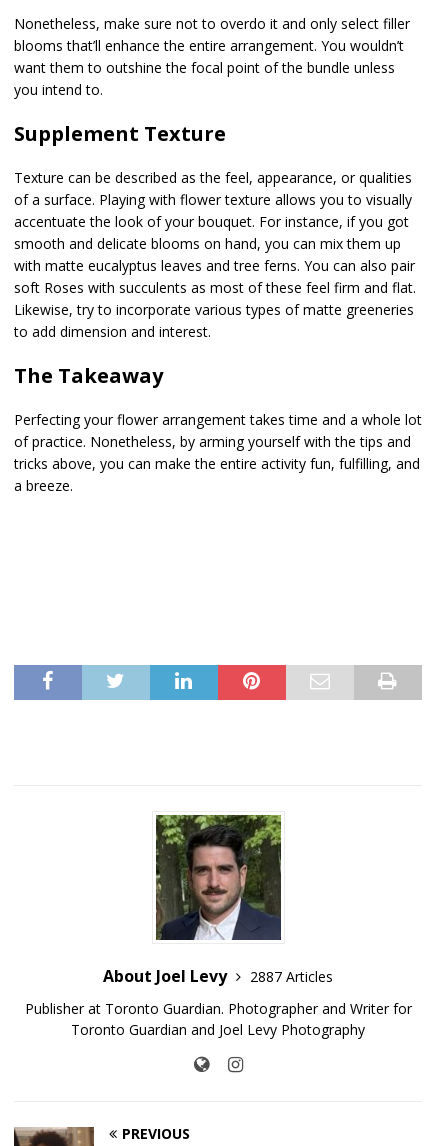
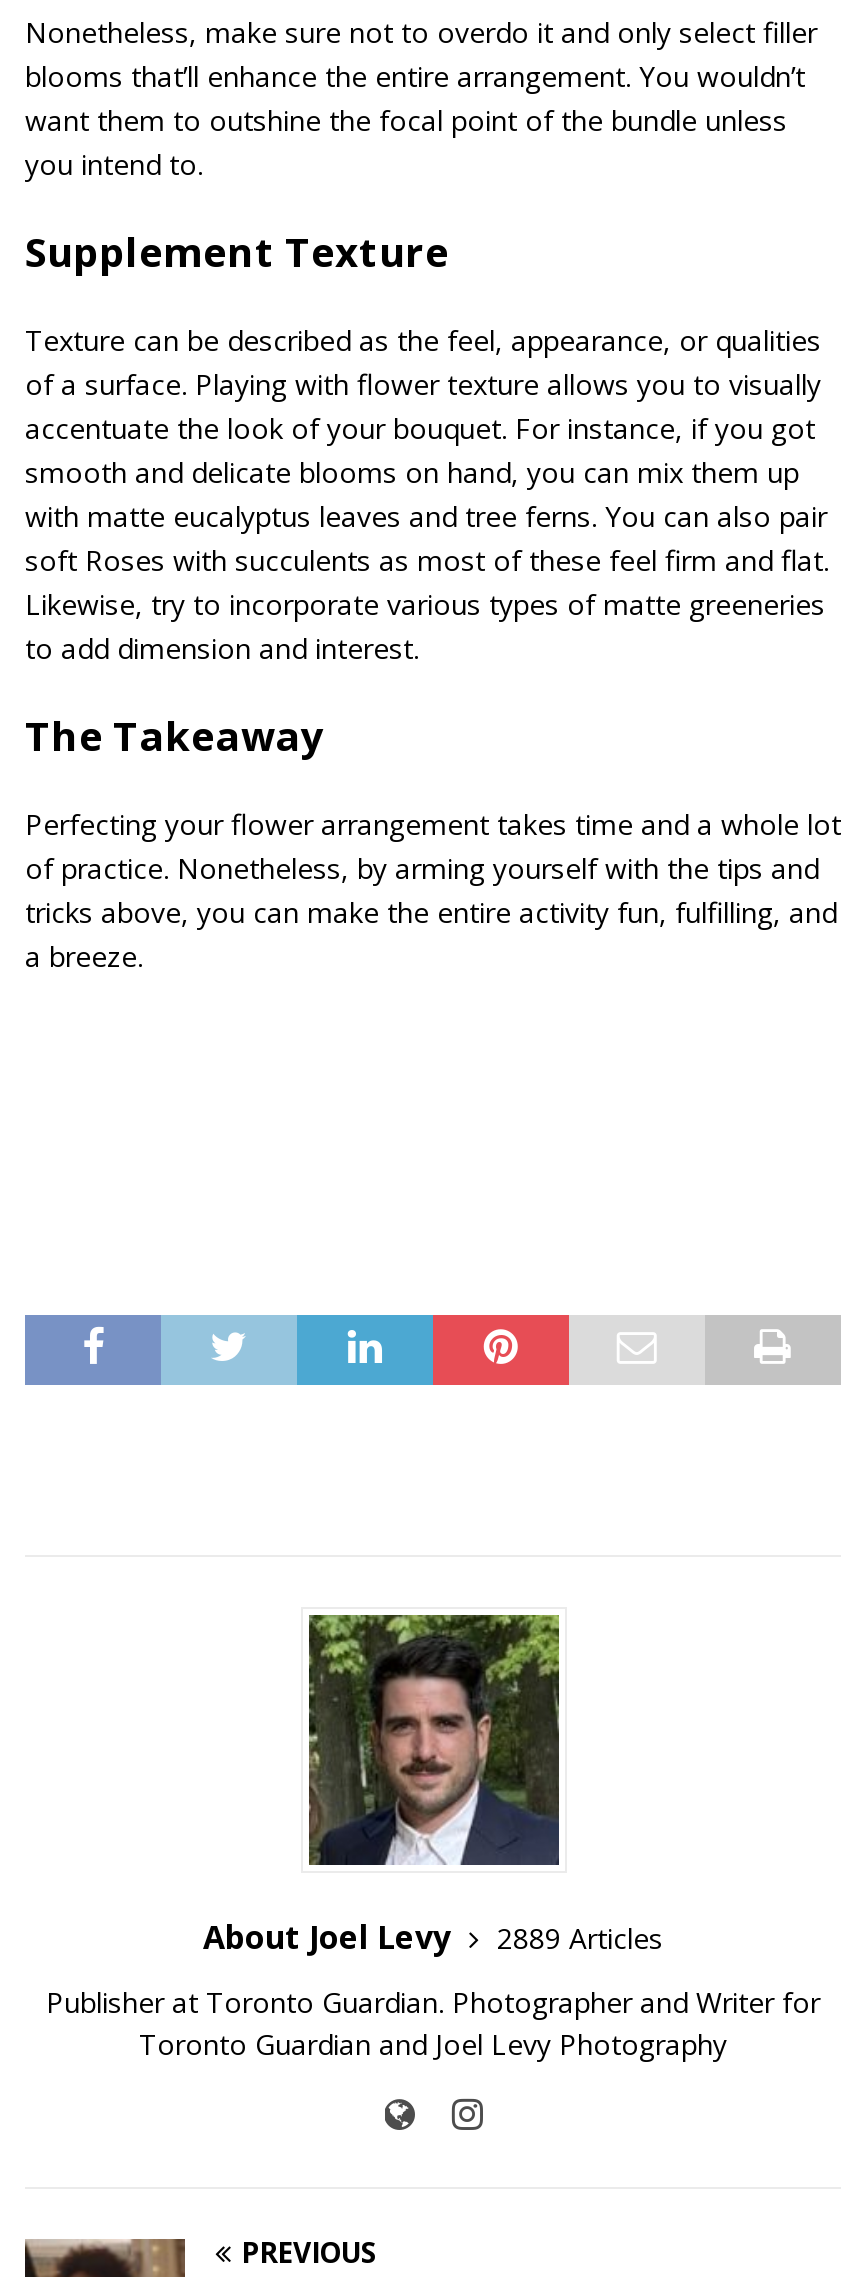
- About Joel Levy 2887 Articles
+ About Joel Levy 2889 Articles
